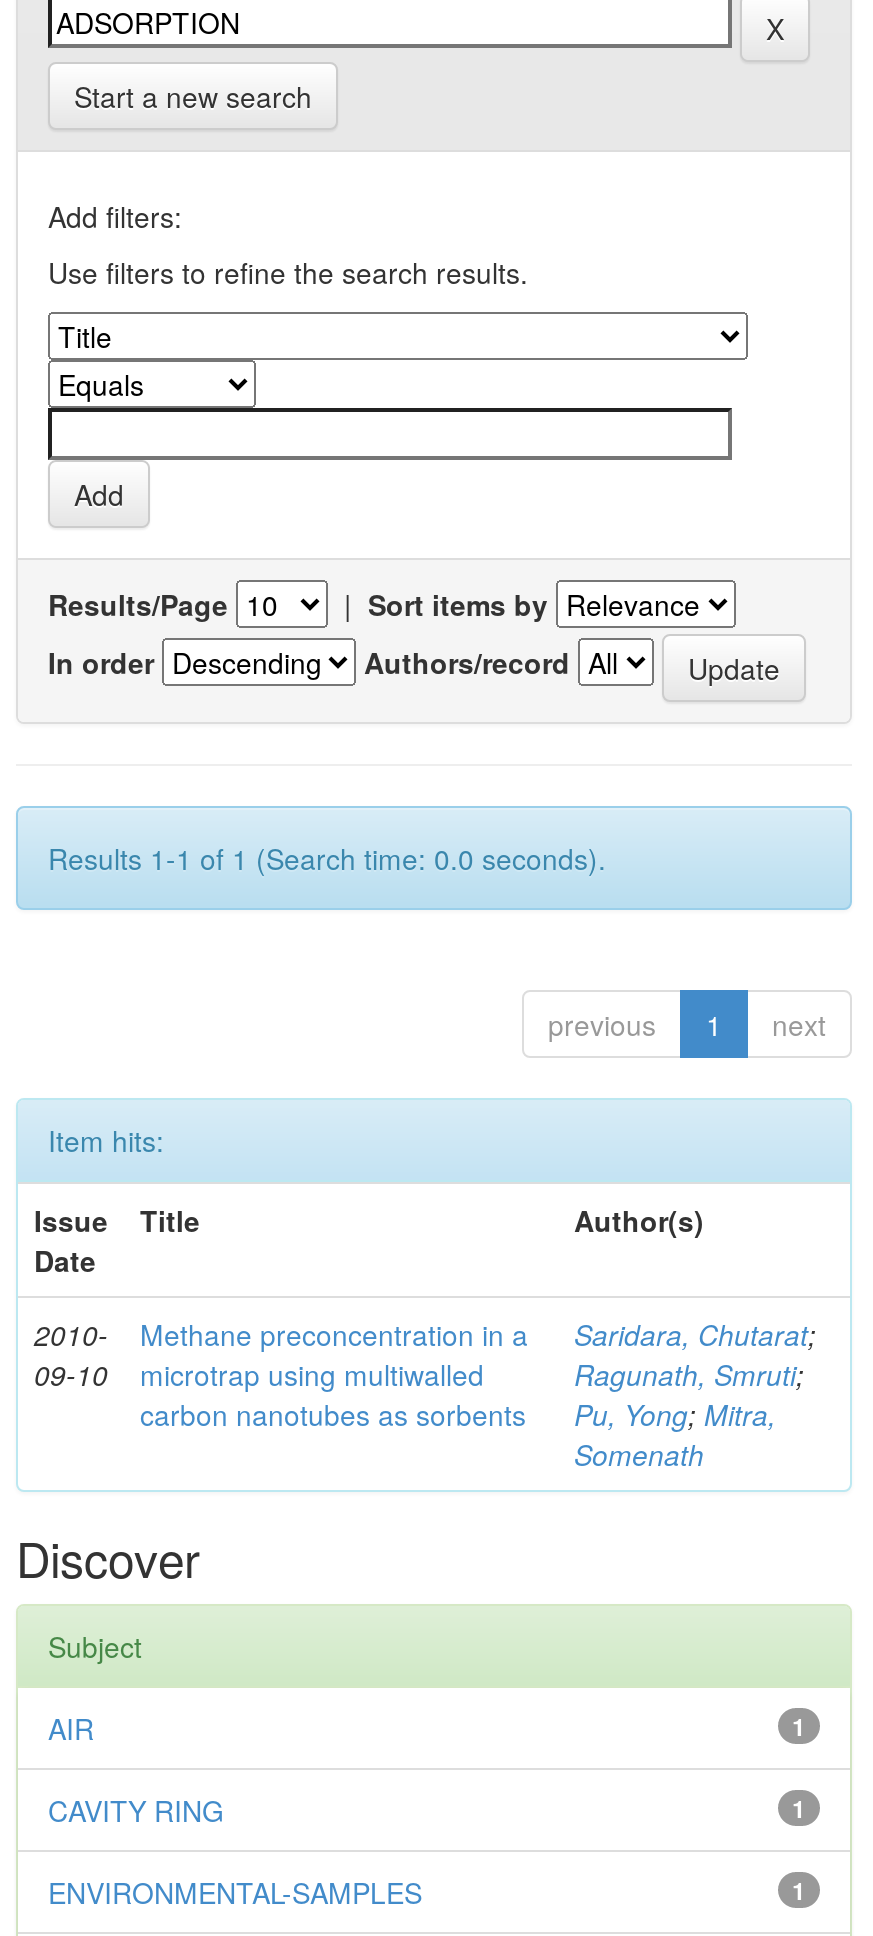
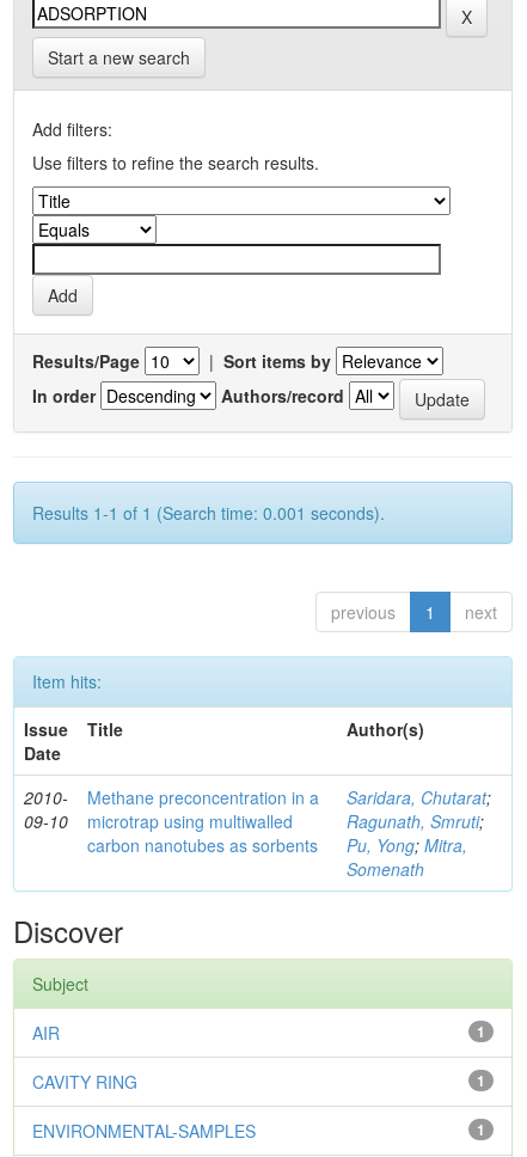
- Results 1-1 of 1 (Search time: 0.0 seconds).
+ Results 1-1 of 1 (Search time: 0.001 seconds).
